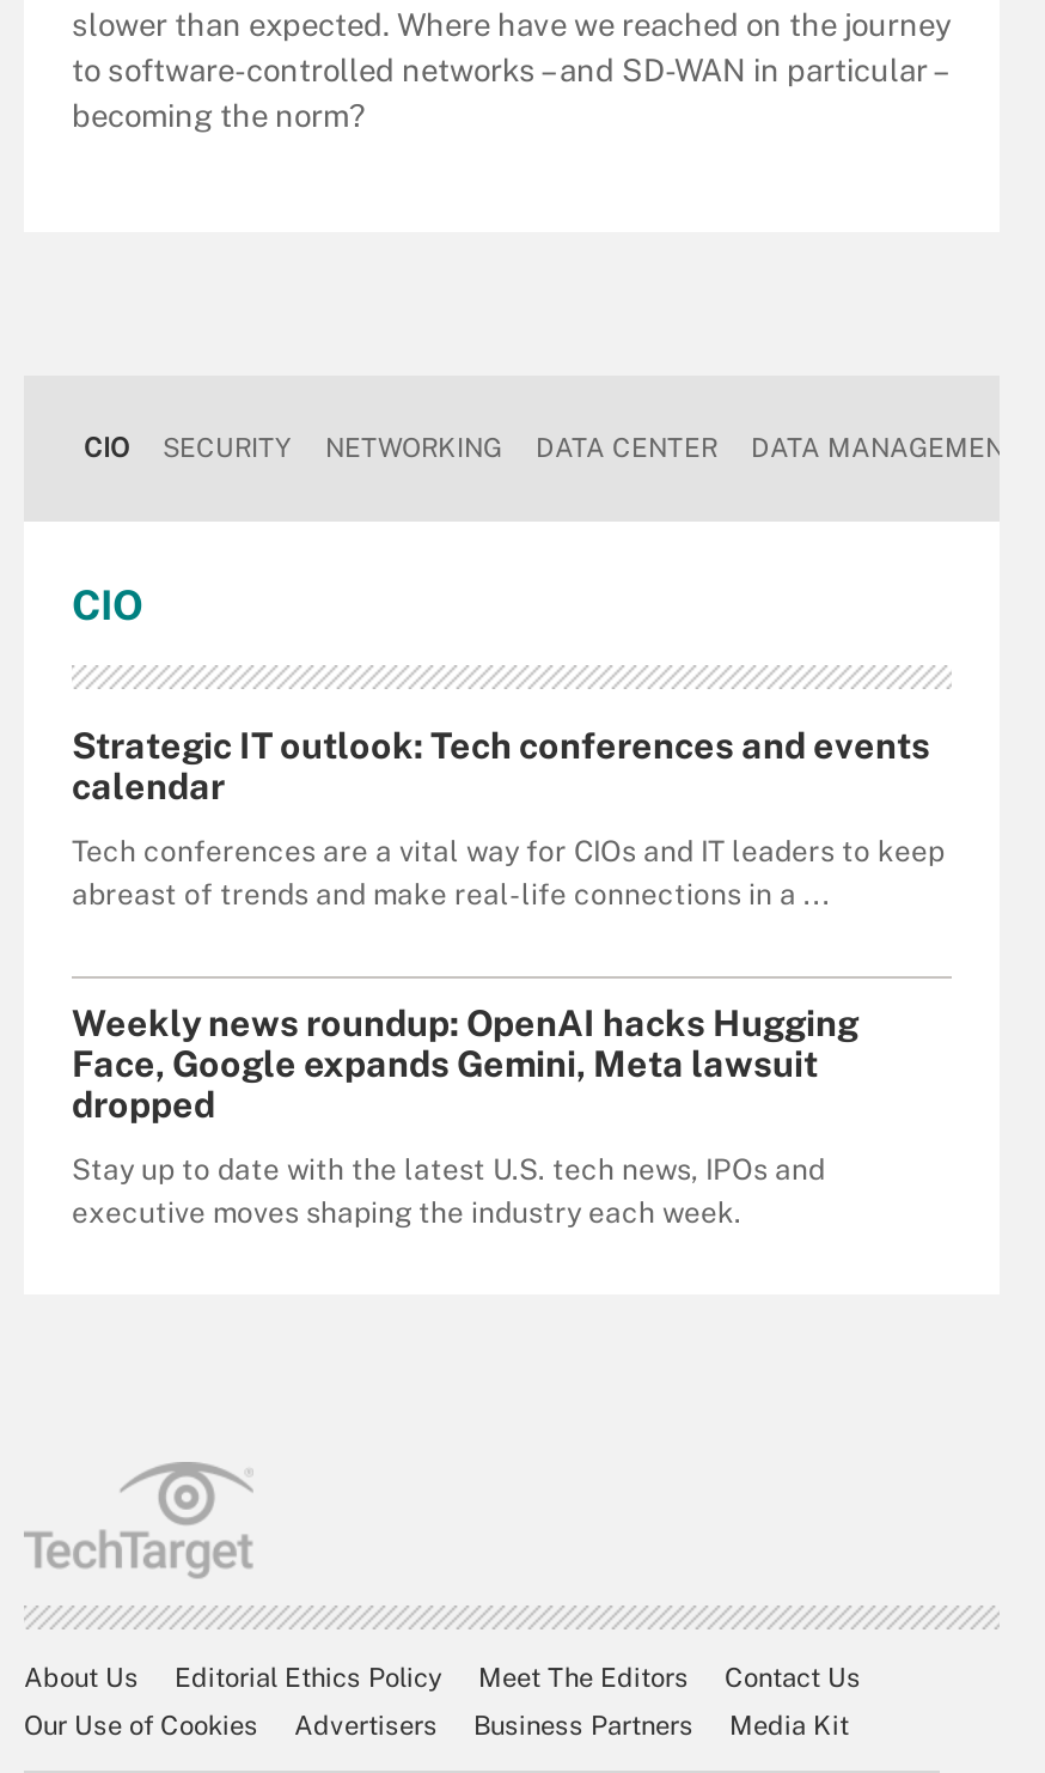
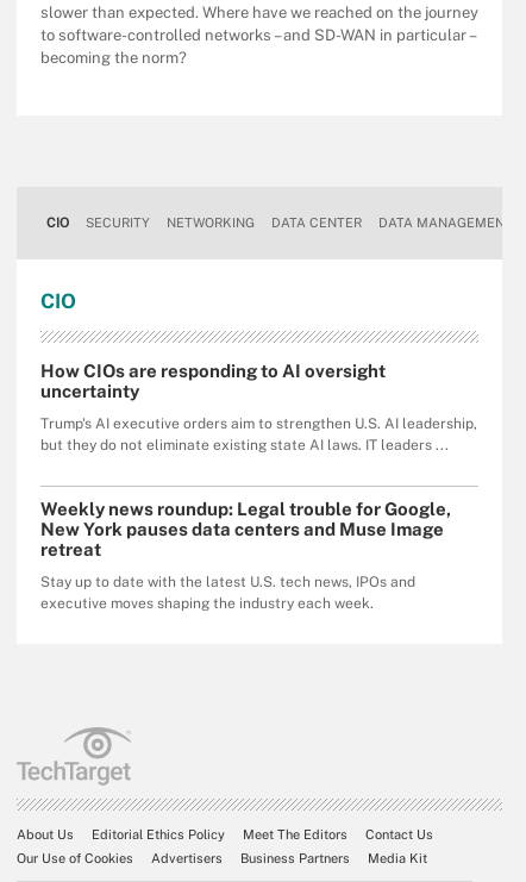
- Strategic IT outlook: Tech conferences and events
- calendar
+ How CIOs are responding to AI oversight
+ uncertainty

- Tech conferences are a vital way for CIOs and IT leaders to keep
- abreast of trends and make real-life connections in a ...
+ Trump's AI executive orders aim to strengthen U.S. AI leadership,
+ but they do not eliminate existing state AI laws. IT leaders ...

- Weekly news roundup: OpenAI hacks Hugging
- Face, Google expands Gemini, Meta lawsuit
- dropped
+ Weekly news roundup: Legal trouble for Google,
+ New York pauses data centers and Muse Image
+ retreat
